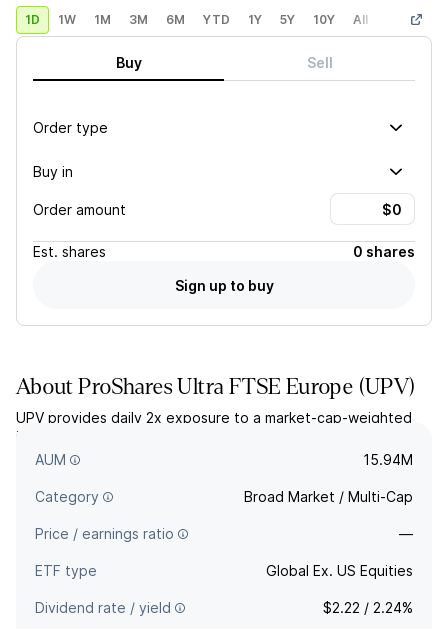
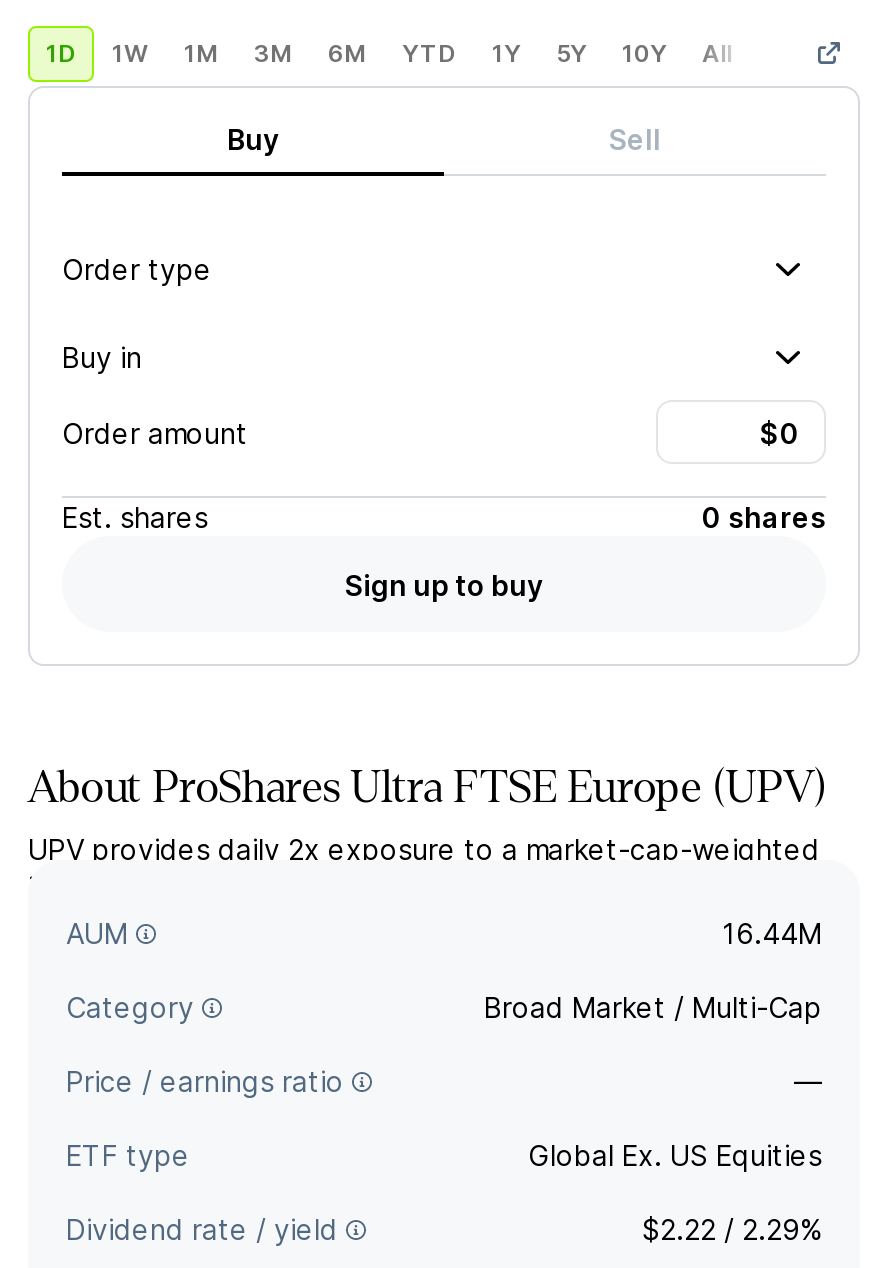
- 15.94M
+ 16.44M

- $2.22 / 2.24%
+ $2.22 / 2.29%
